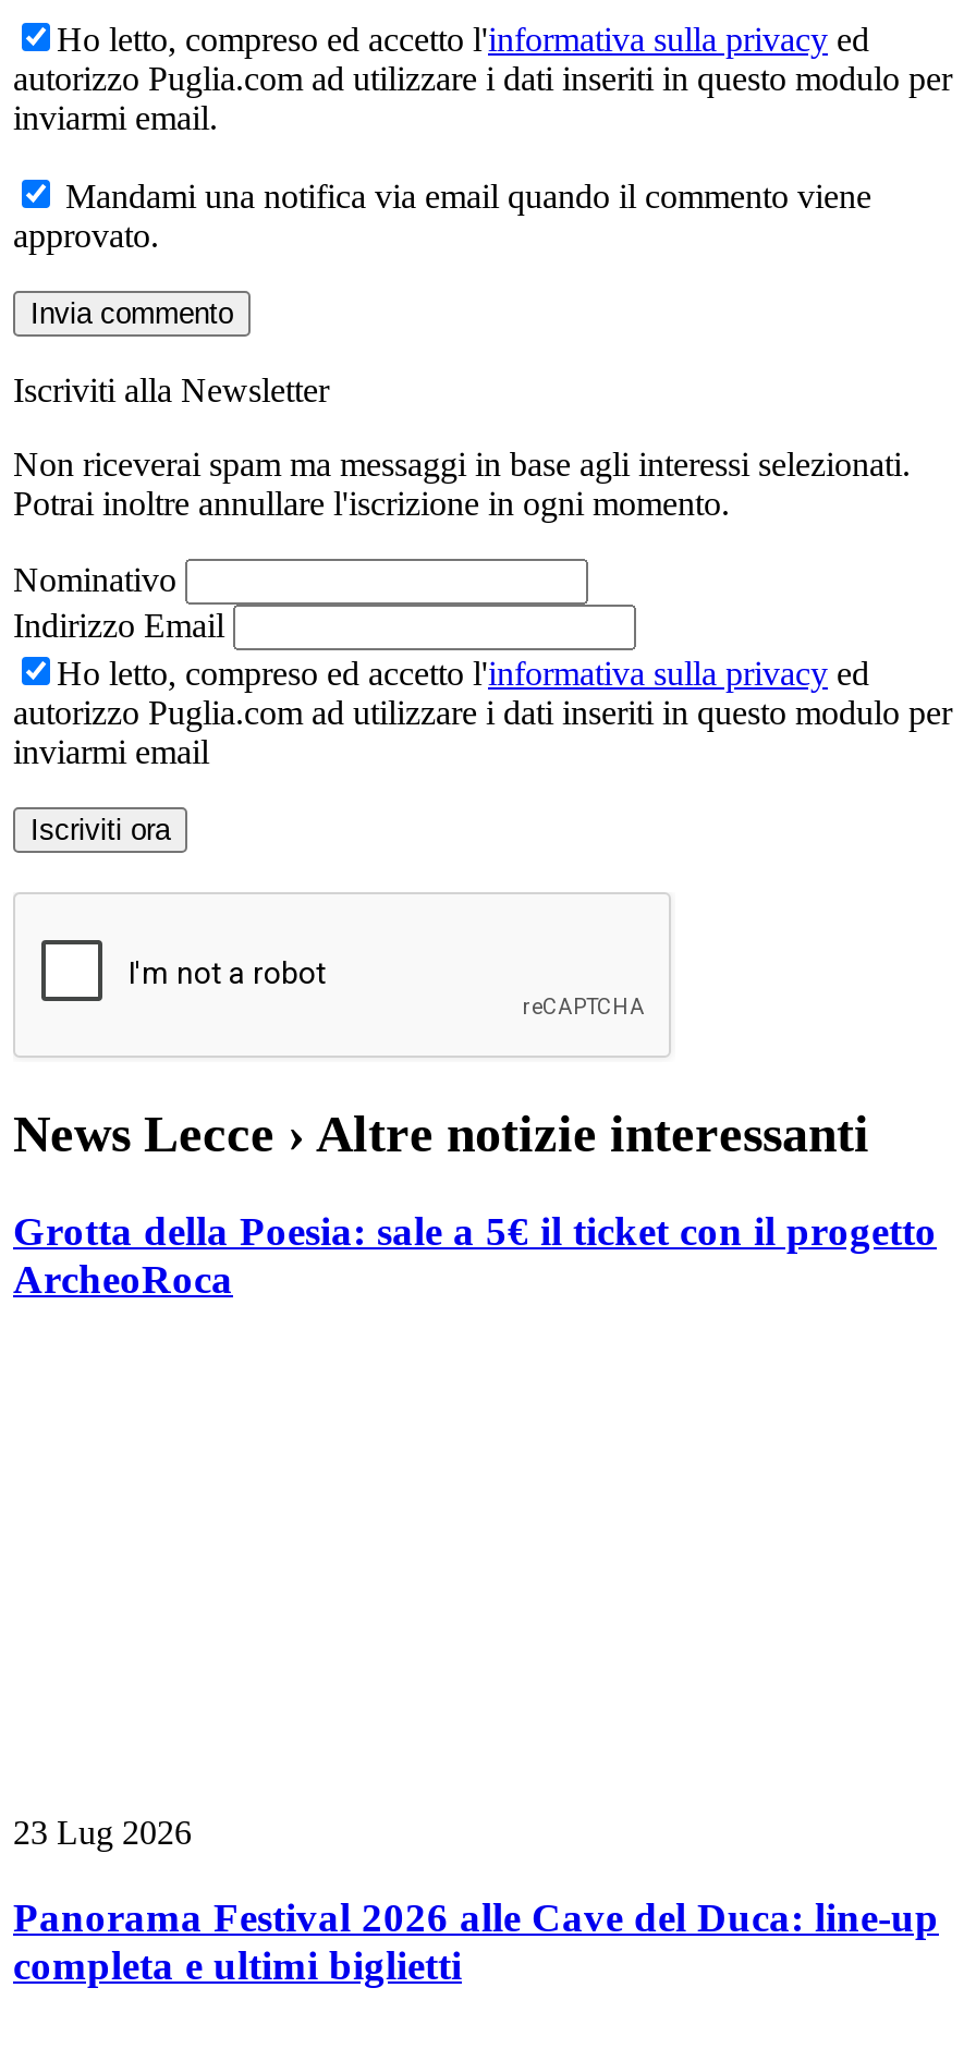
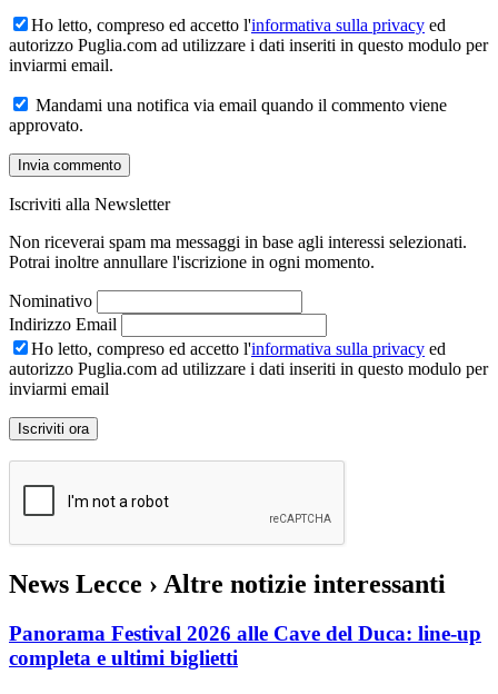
- Grotta della Poesia: sale a 5€ il ticket con il progetto
- ArcheoRoca

- 23 Lug 2026
